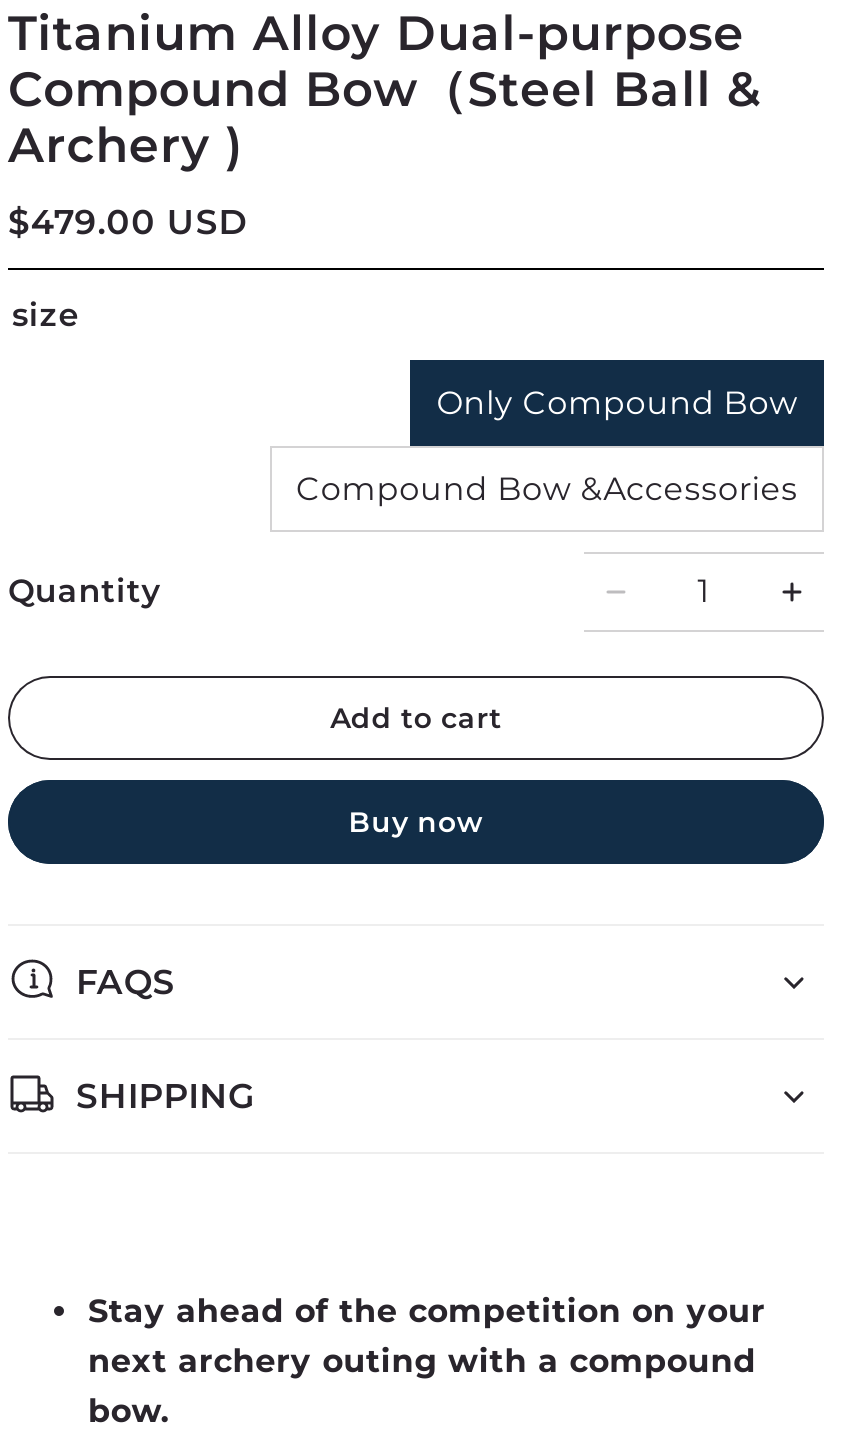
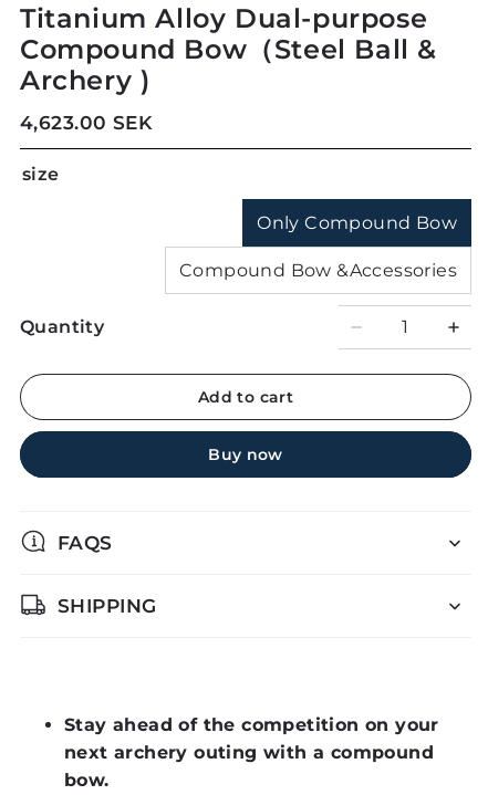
- $479.00 USD
+ 4,623.00 SEK
